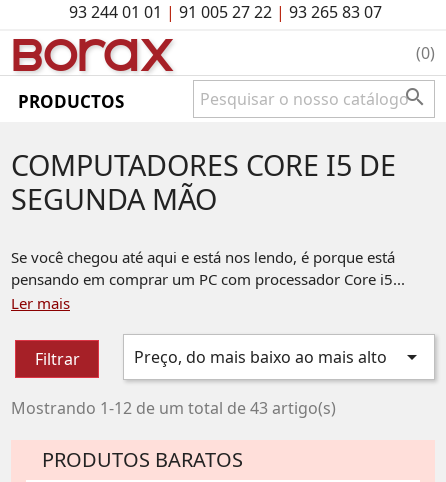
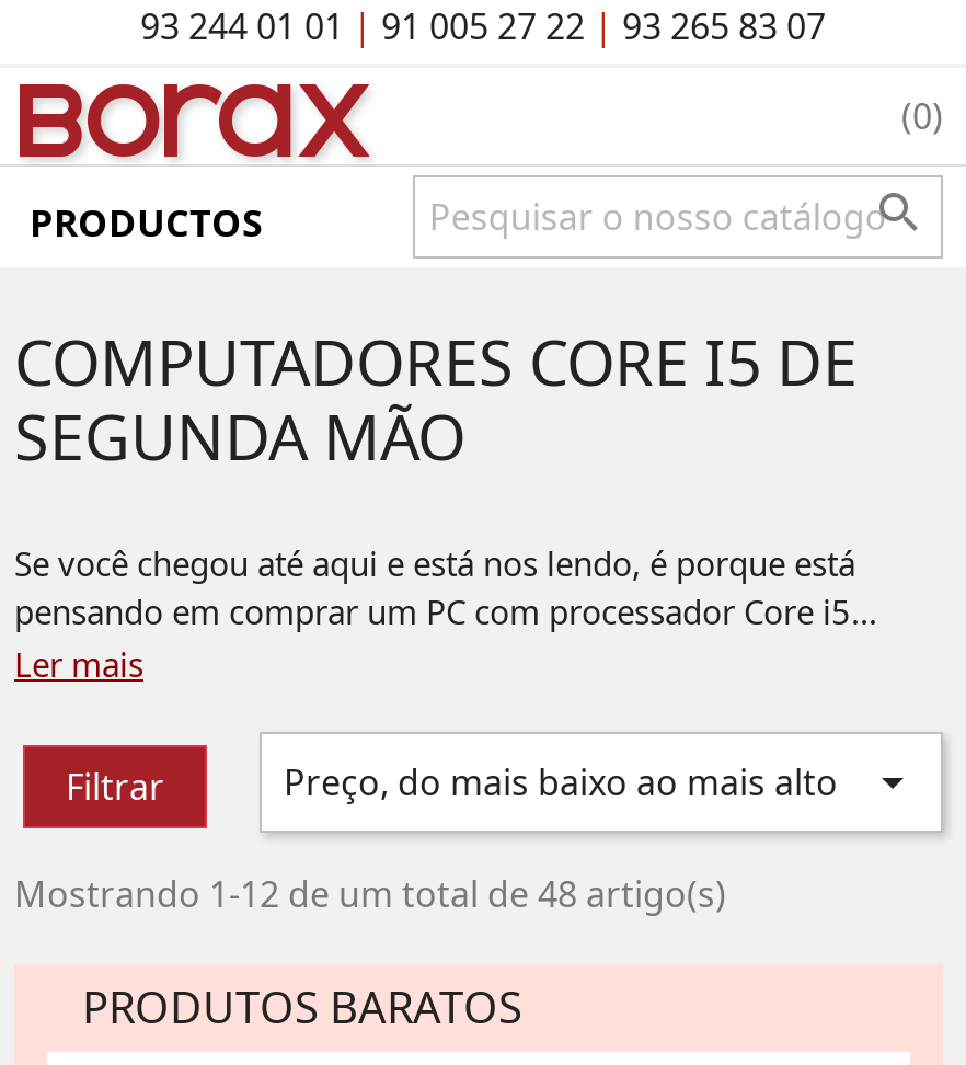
- Mostrando 1-12 de um total de 43 artigo(s)
+ Mostrando 1-12 de um total de 48 artigo(s)
